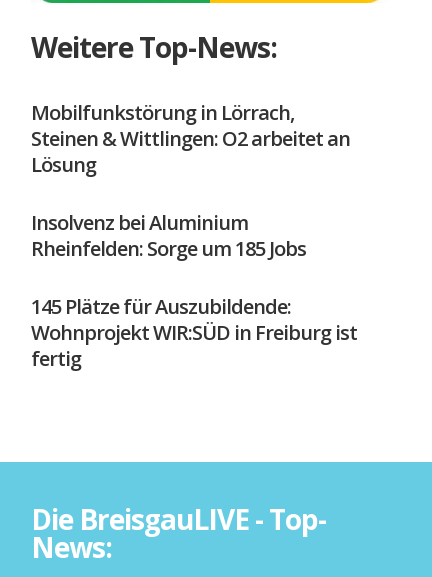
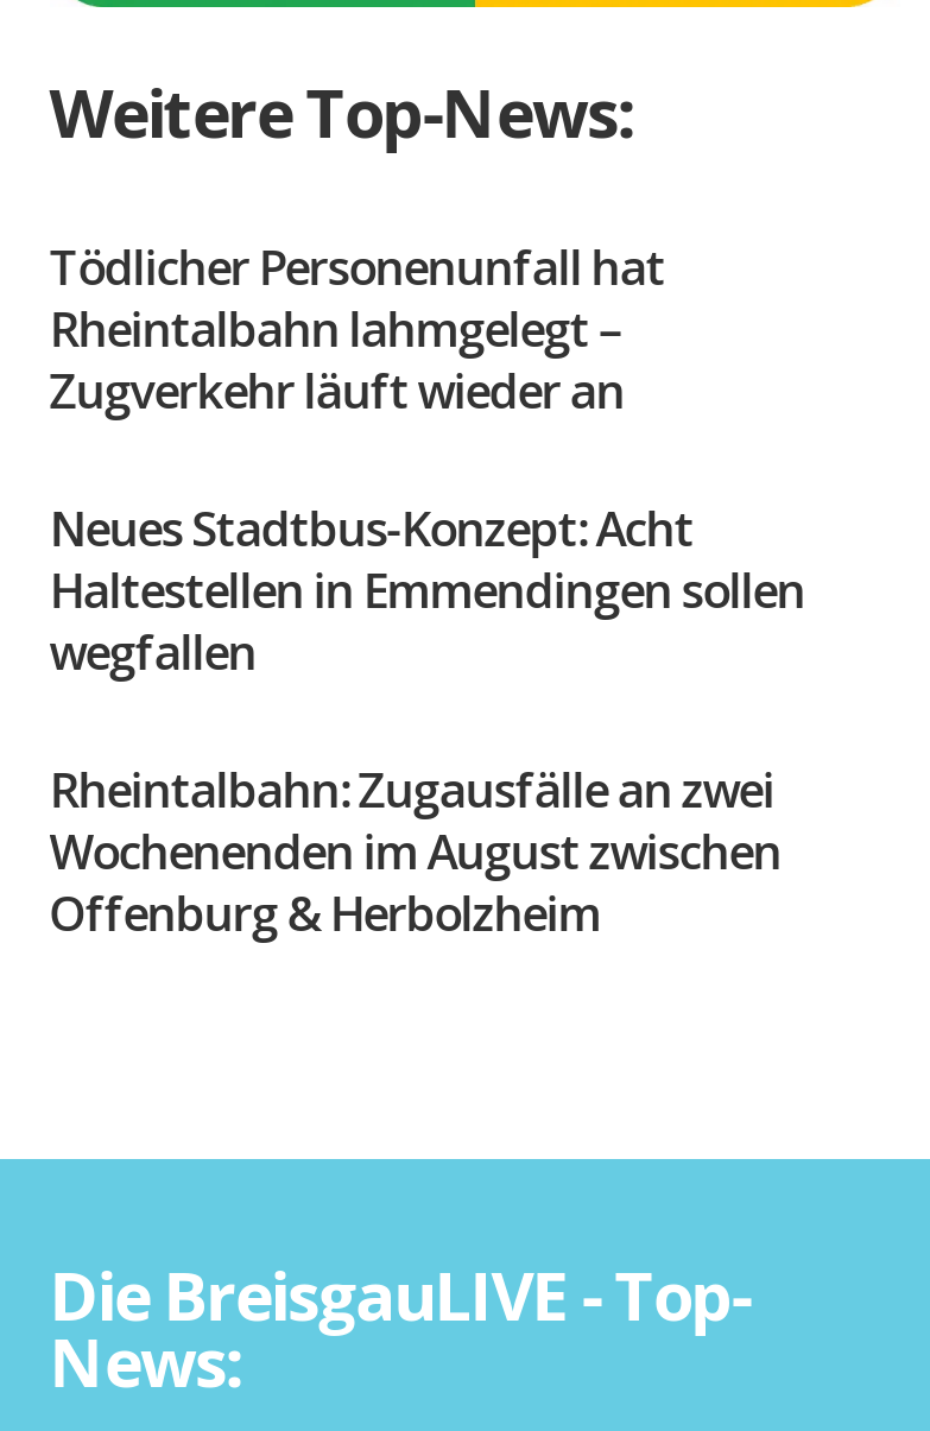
- Mobilfunkstörung in Lörrach,
- Steinen & Wittlingen: O2 arbeitet an
- Lösung
+ Tödlicher Personenunfall hat
+ Rheintalbahn lahmgelegt –
+ Zugverkehr läuft wieder an

- Insolvenz bei Aluminium
- Rheinfelden: Sorge um 185 Jobs
+ Neues Stadtbus-Konzept: Acht
+ Haltestellen in Emmendingen sollen
+ wegfallen

- 145 Plätze für Auszubildende:
- Wohnprojekt WIR:SÜD in Freiburg ist
- fertig
+ Rheintalbahn: Zugausfälle an zwei
+ Wochenenden im August zwischen
+ Offenburg & Herbolzheim
